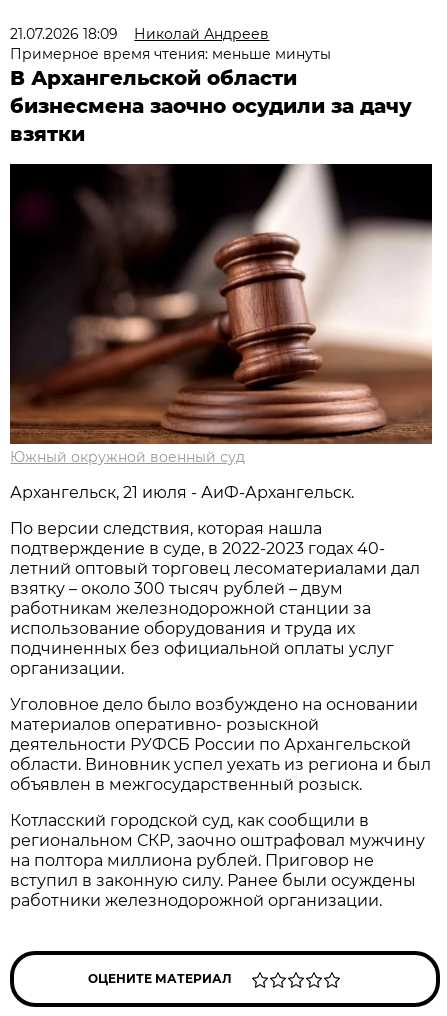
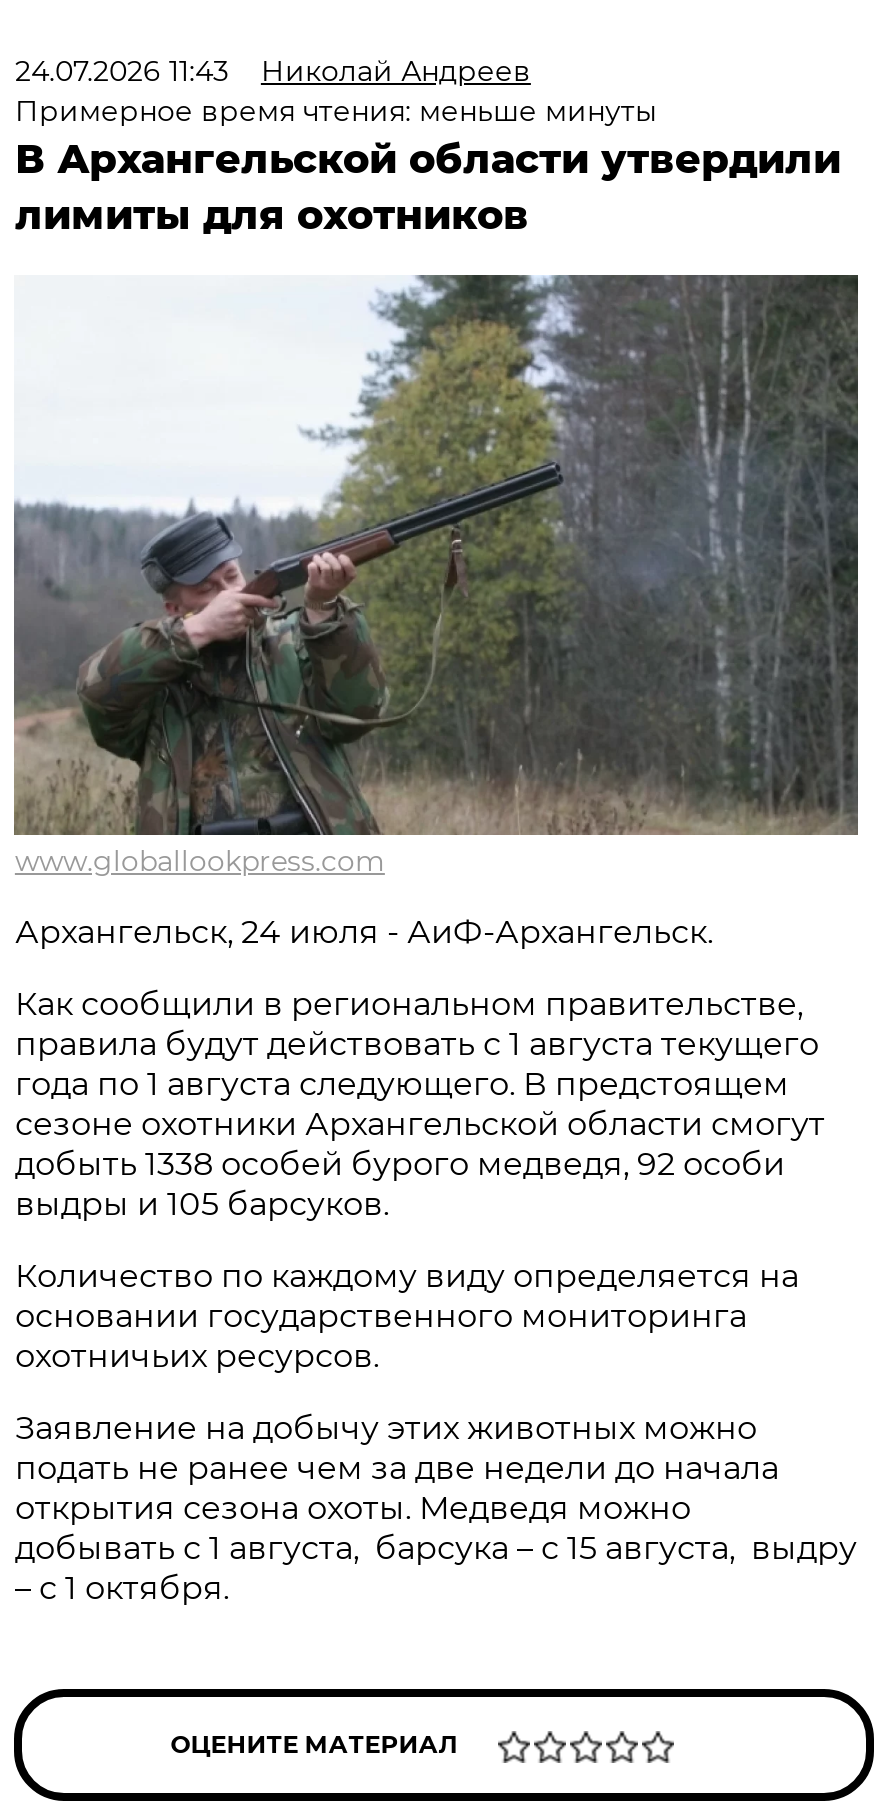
- 21.07.2026 18:09 Николай Андреев
+ 24.07.2026 11:43 Николай Андреев

- В Архангельской области
- бизнесмена заочно осудили за дачу
- взятки
+ В Архангельской области утвердили
+ лимиты для охотников

- [image]
- Южный окружной военный суд
+ [image]
+ www.globallookpress.com

- Архангельск, 21 июля - АиФ-Архангельск.
+ Архангельск, 24 июля - АиФ-Архангельск.

- По версии следствия, которая нашла
- подтверждение в суде, в 2022-2023 годах 40-
- летний оптовый торговец лесоматериалами дал
- взятку – около 300 тысяч рублей – двум
- работникам железнодорожной станции за
- использование оборудования и труда их
- подчиненных без официальной оплаты услуг
- организации.
+ Как сообщили в региональном правительстве,
+ правила будут действовать с 1 августа текущего
+ года по 1 августа следующего. В предстоящем
+ сезоне охотники Архангельской области смогут
+ добыть 1338 особей бурого медведя, 92 особи
+ выдры и 105 барсуков.

- Уголовное дело было возбуждено на основании
- материалов оперативно- розыскной
- деятельности РУФСБ России по Архангельской
- области. Виновник успел уехать из региона и был
- объявлен в межгосударственный розыск.
+ Количество по каждому виду определяется на
+ основании государственного мониторинга
+ охотничьих ресурсов.

- Котласский городской суд, как сообщили в
- региональном СКР, заочно оштрафовал мужчину
- на полтора миллиона рублей. Приговор не
- вступил в законную силу. Ранее были осуждены
- работники железнодорожной организации.
+ Заявление на добычу этих животных можно
+ подать не ранее чем за две недели до начала
+ открытия сезона охоты. Медведя можно
+ добывать с 1 августа, барсука – с 15 августа, выдру
+ – с 1 октября.
